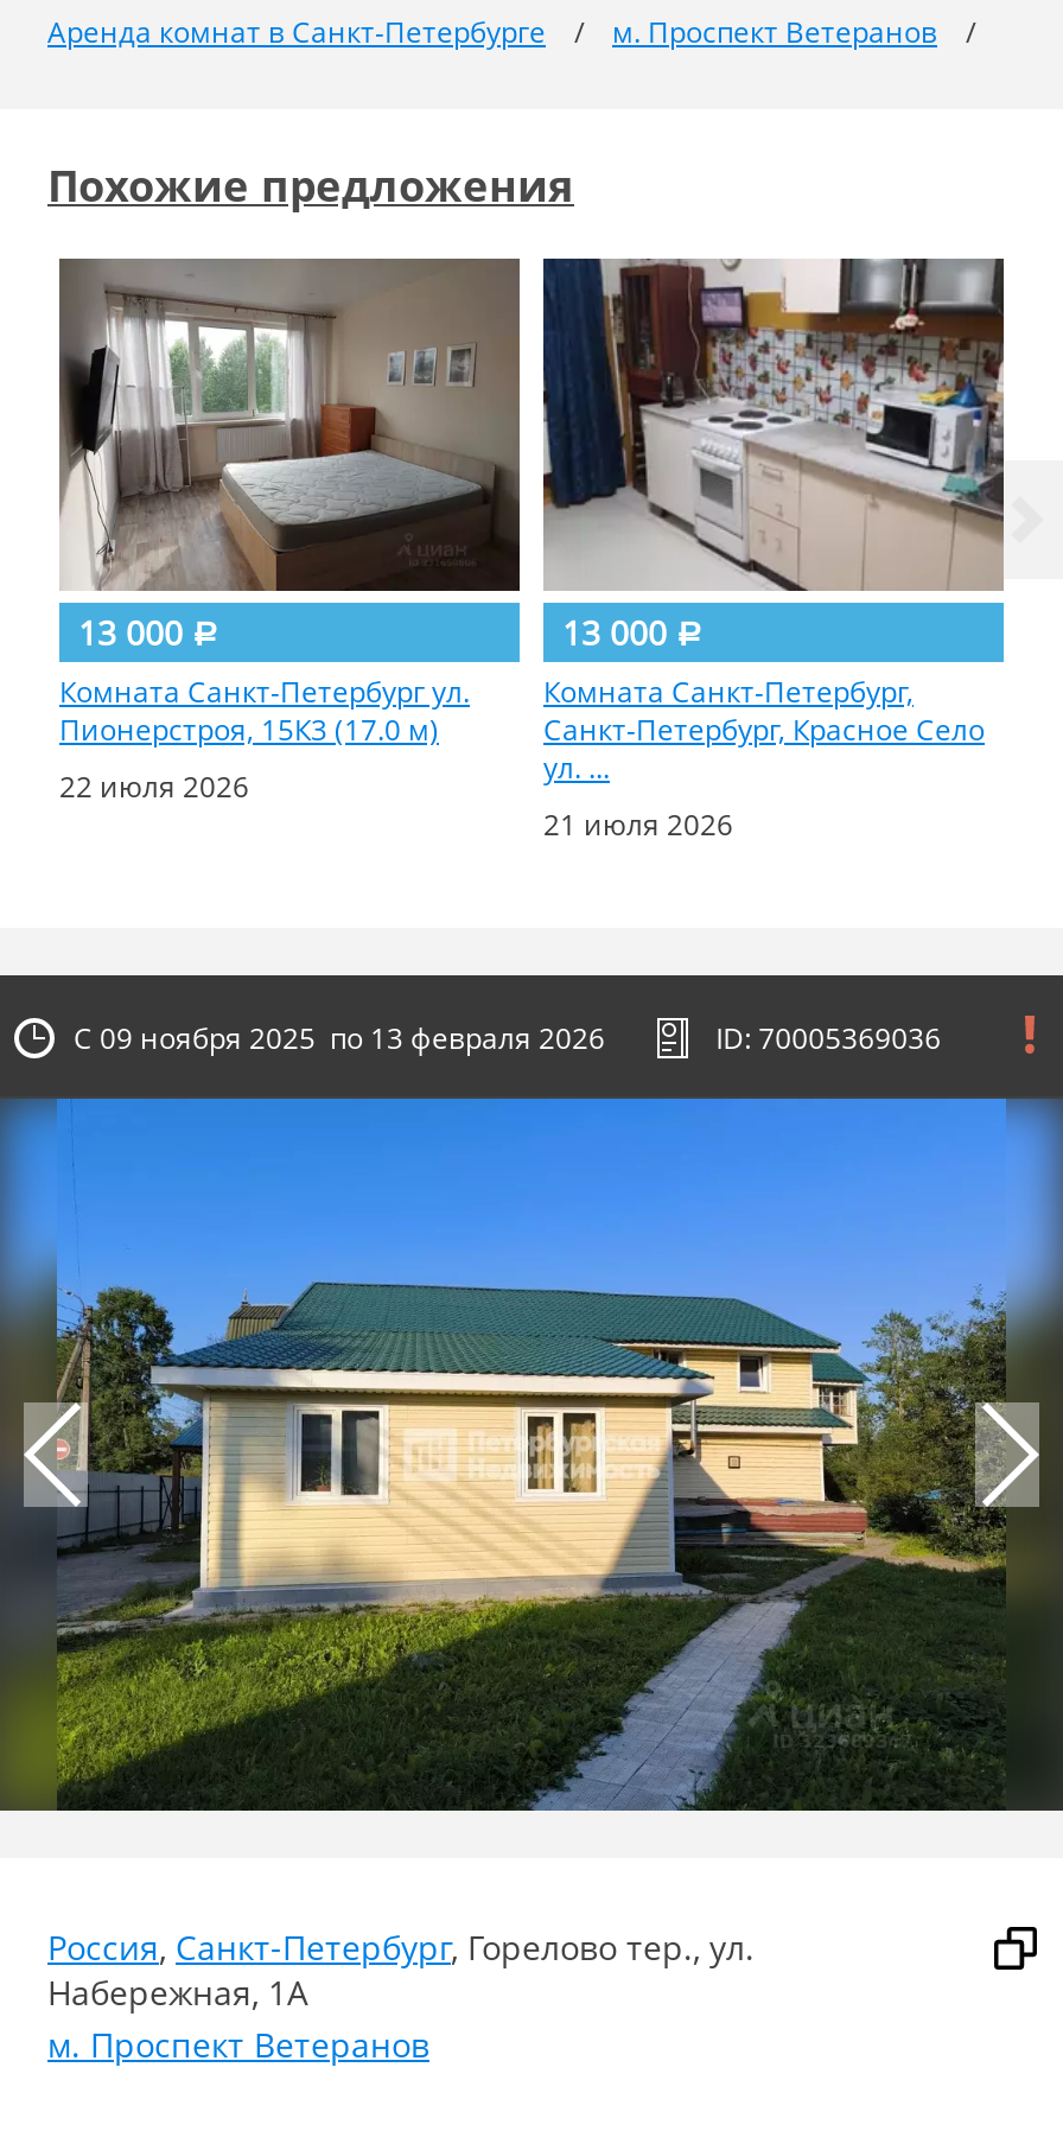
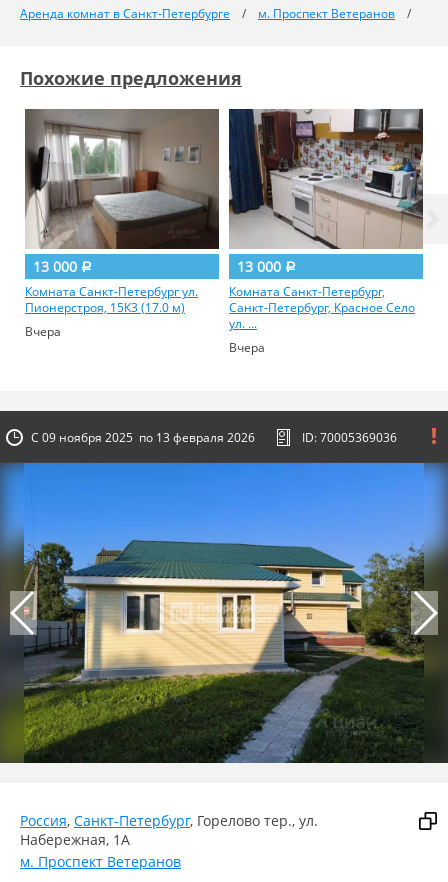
- 22 июля 2026
+ Вчера

- 21 июля 2026
+ Вчера
